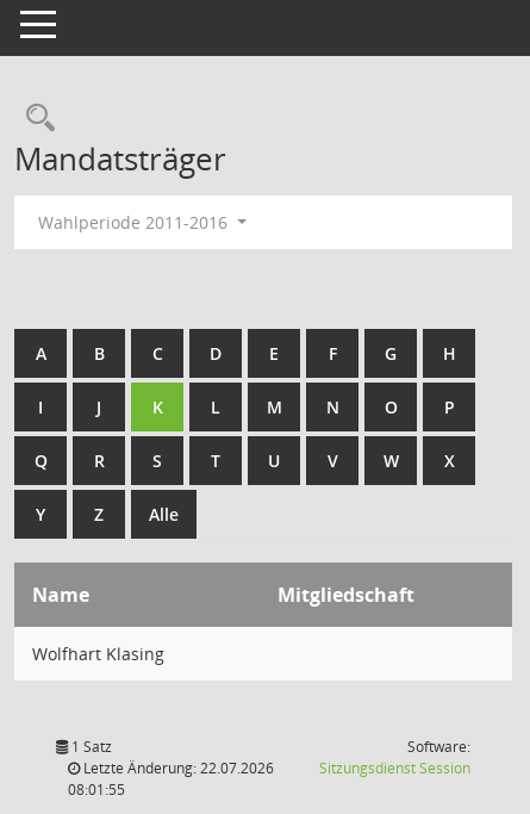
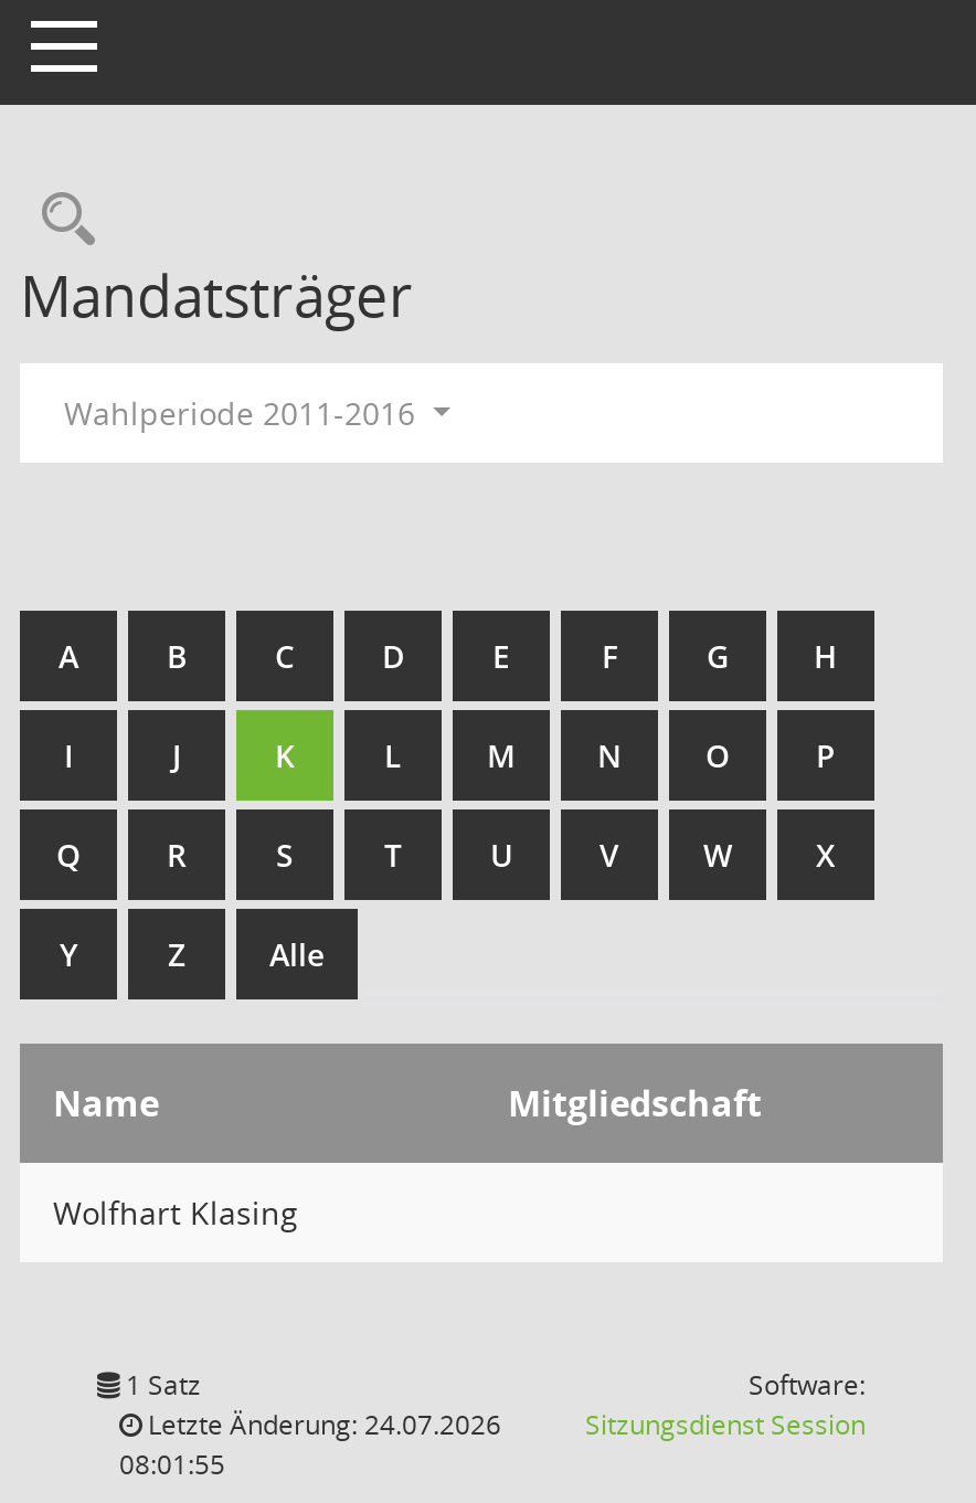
- Letzte Änderung: 22.07.2026
+ Letzte Änderung: 24.07.2026
